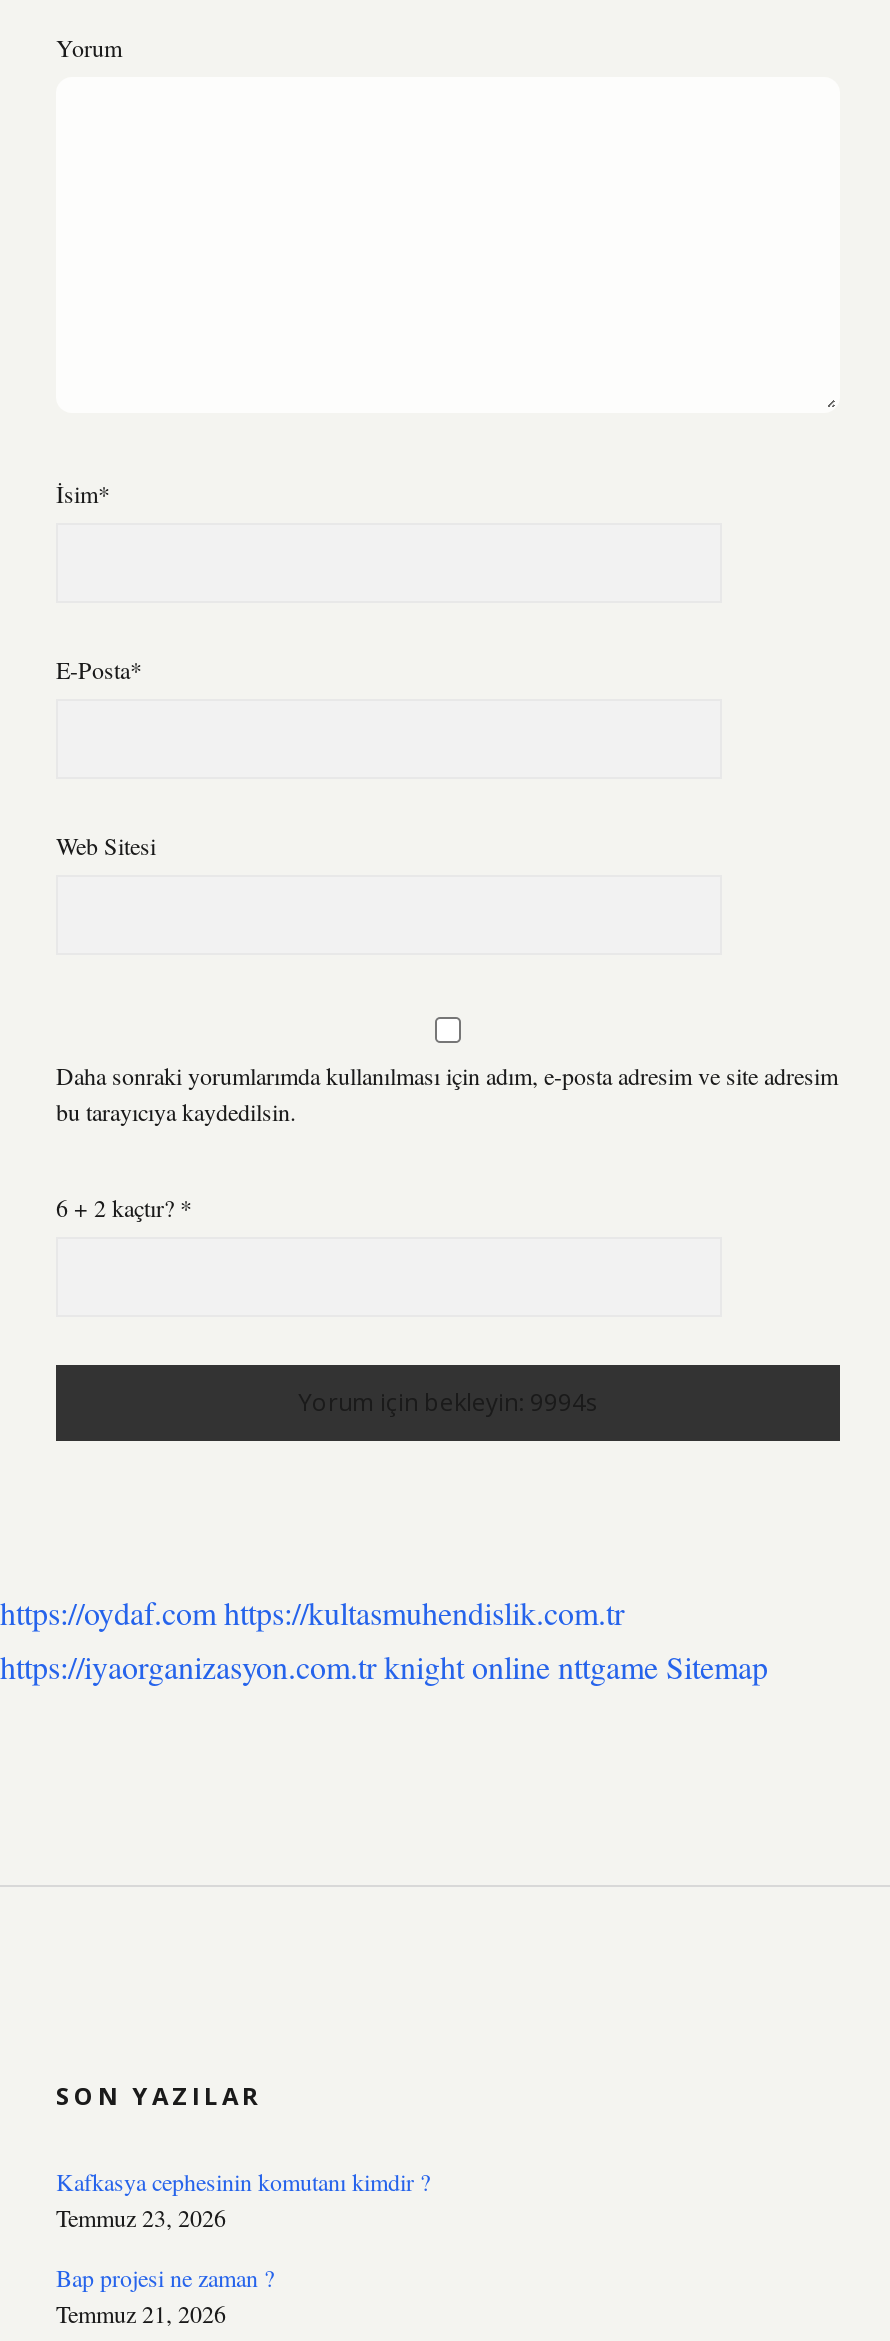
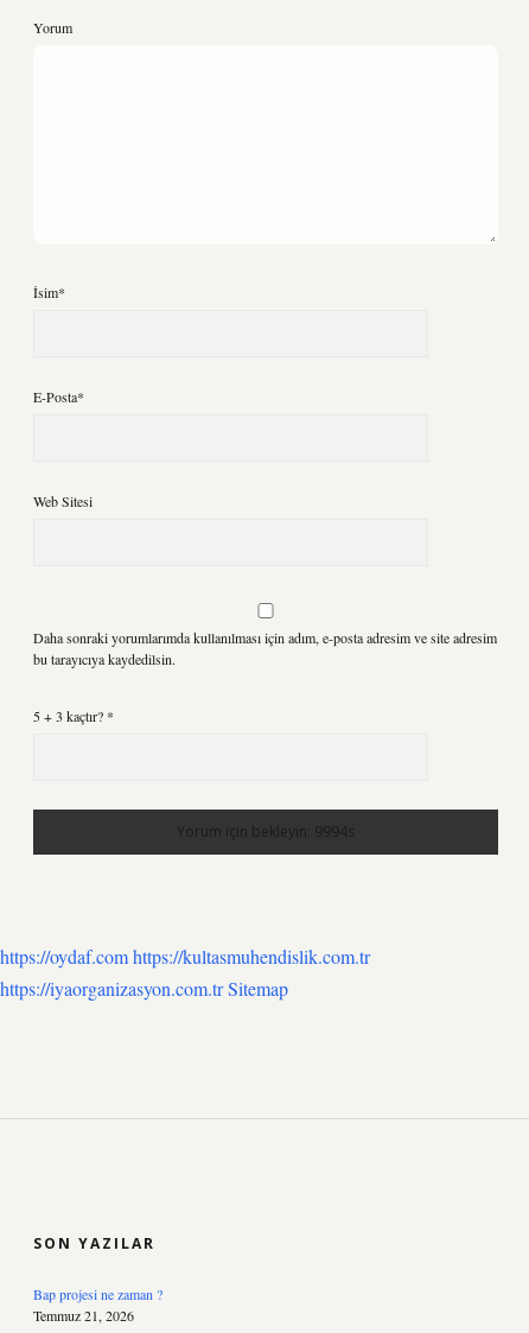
- 6 + 2 kaçtır? *
+ 5 + 3 kaçtır? *

- https://iyaorganizasyon.com.tr knight online nttgame Sitemap
+ https://iyaorganizasyon.com.tr Sitemap

- Kafkasya cephesinin komutanı kimdir ?
- Temmuz 23, 2026
